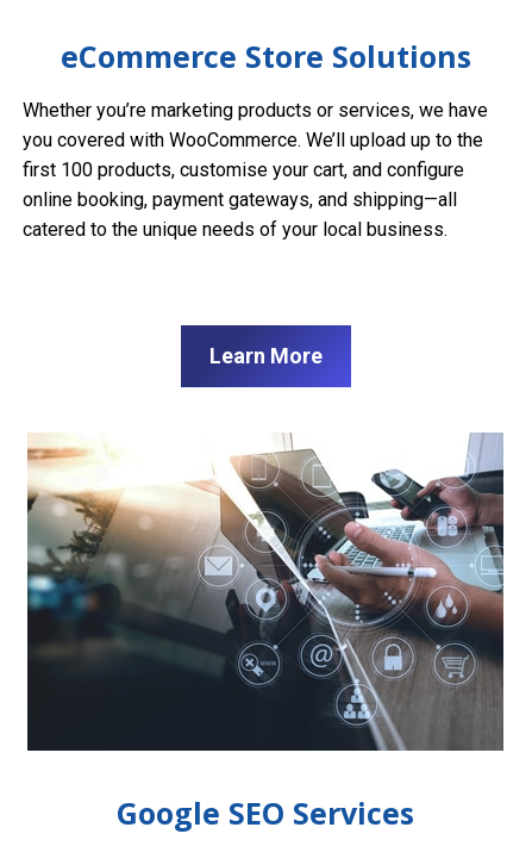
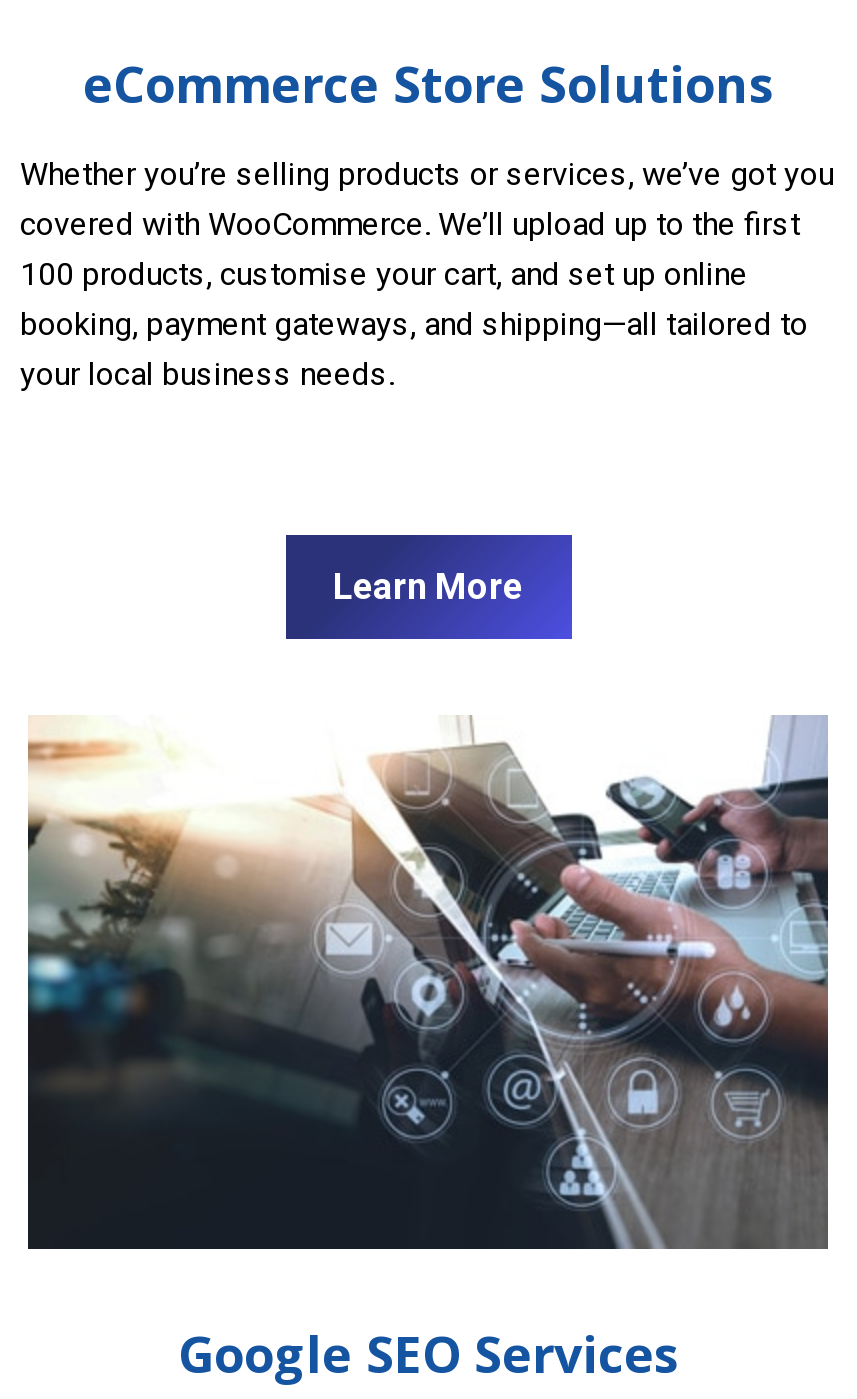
- Whether you’re marketing products or services, we have
- you covered with WooCommerce. We’ll upload up to the
- first 100 products, customise your cart, and configure
- online booking, payment gateways, and shipping—all
- catered to the unique needs of your local business.
+ Whether you’re selling products or services, we’ve got you
+ covered with WooCommerce. We’ll upload up to the first
+ 100 products, customise your cart, and set up online
+ booking, payment gateways, and shipping—all tailored to
+ your local business needs.
